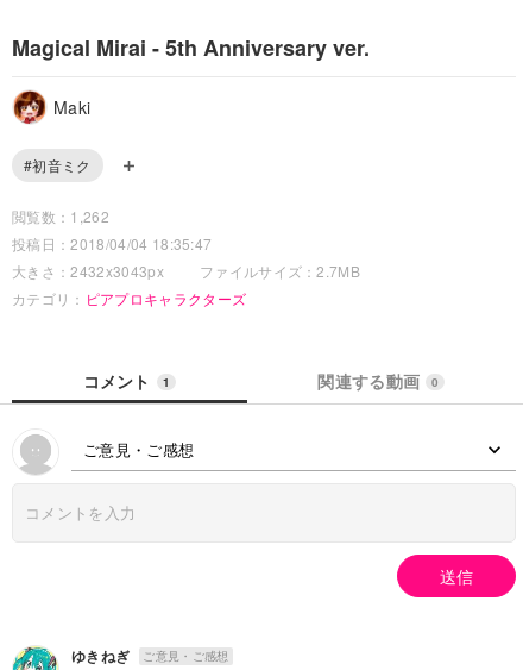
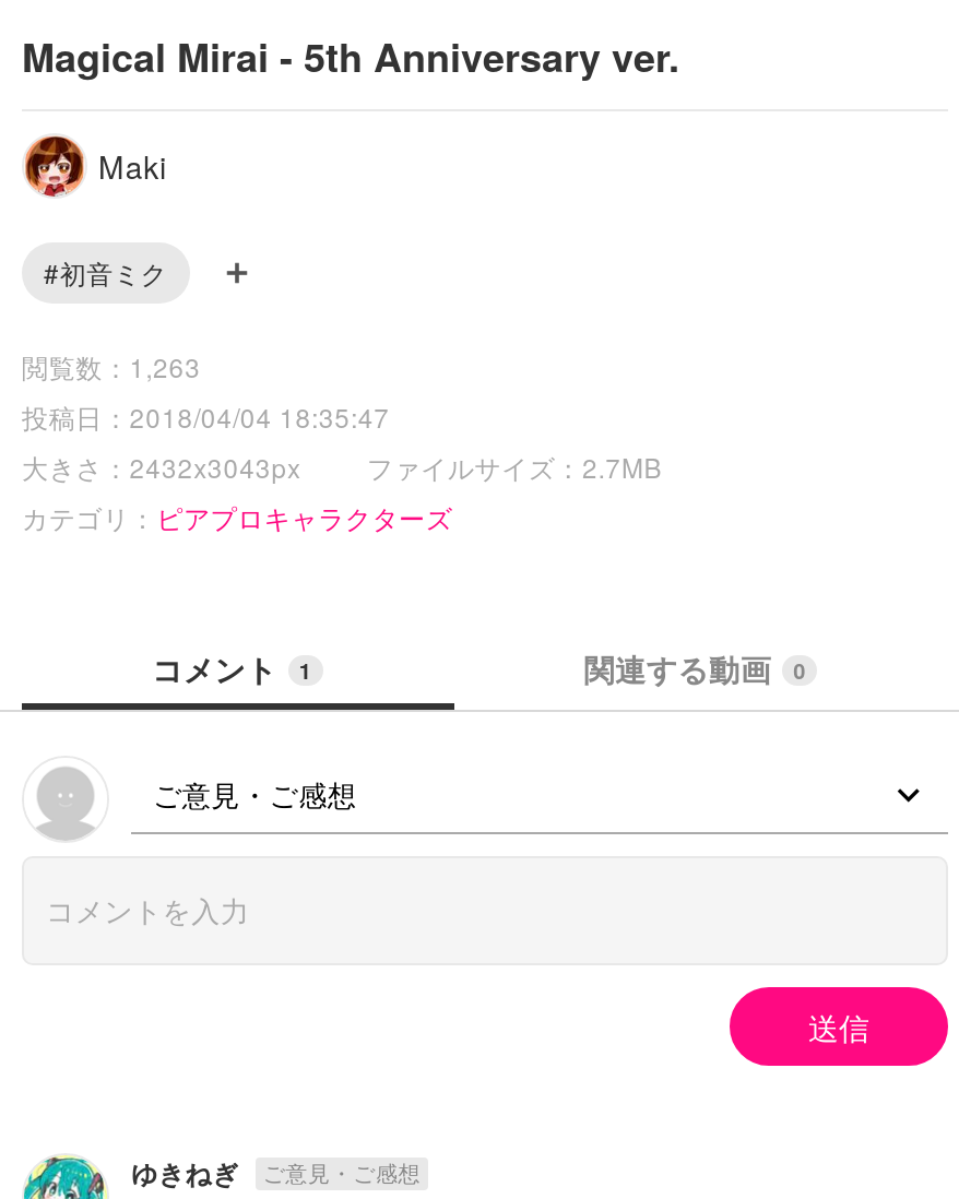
- 閲覧数：1,262
+ 閲覧数：1,263
